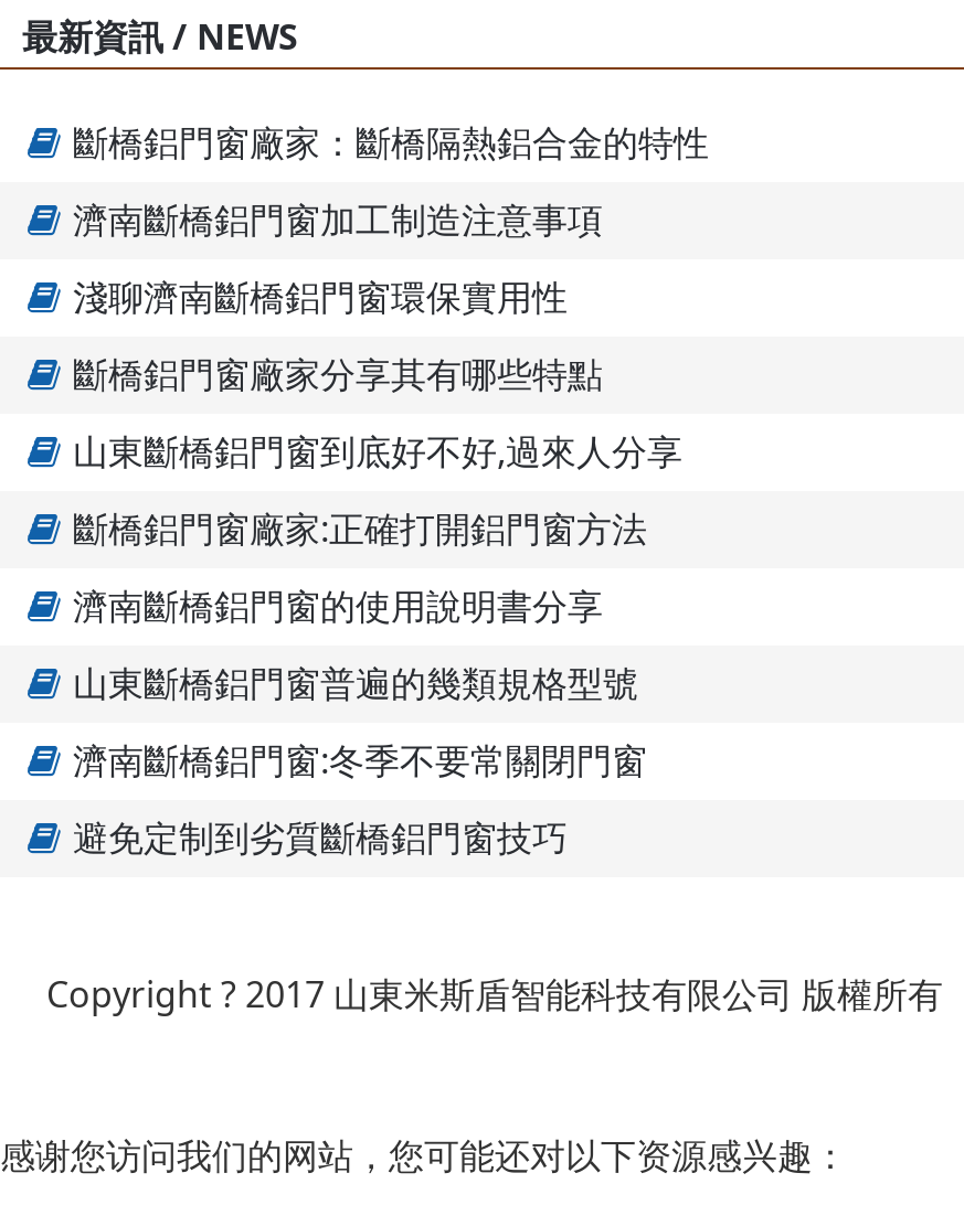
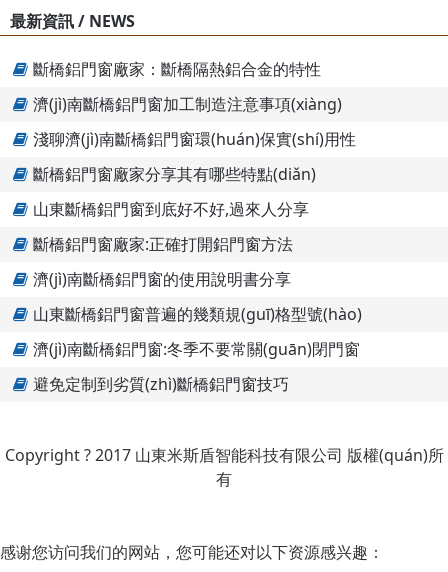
- 濟南斷橋鋁門窗加工制造注意事項
+ 濟(jì)南斷橋鋁門窗加工制造注意事項(xiàng)

- 淺聊濟南斷橋鋁門窗環保實用性
+ 淺聊濟(jì)南斷橋鋁門窗環(huán)保實(shí)用性

- 斷橋鋁門窗廠家分享其有哪些特點
+ 斷橋鋁門窗廠家分享其有哪些特點(diǎn)

- 濟南斷橋鋁門窗的使用說明書分享
+ 濟(jì)南斷橋鋁門窗的使用說明書分享

- 山東斷橋鋁門窗普遍的幾類規格型號
+ 山東斷橋鋁門窗普遍的幾類規(guī)格型號(hào)

- 濟南斷橋鋁門窗:冬季不要常關閉門窗
+ 濟(jì)南斷橋鋁門窗:冬季不要常關(guān)閉門窗

- 避免定制到劣質斷橋鋁門窗技巧
+ 避免定制到劣質(zhì)斷橋鋁門窗技巧

- Copyright ? 2017 山東米斯盾智能科技有限公司 版權所有
+ Copyright ? 2017 山東米斯盾智能科技有限公司 版權(quán)所
+ 有
